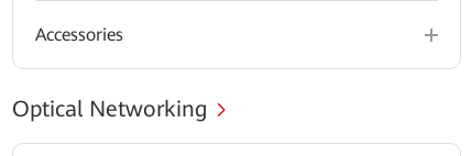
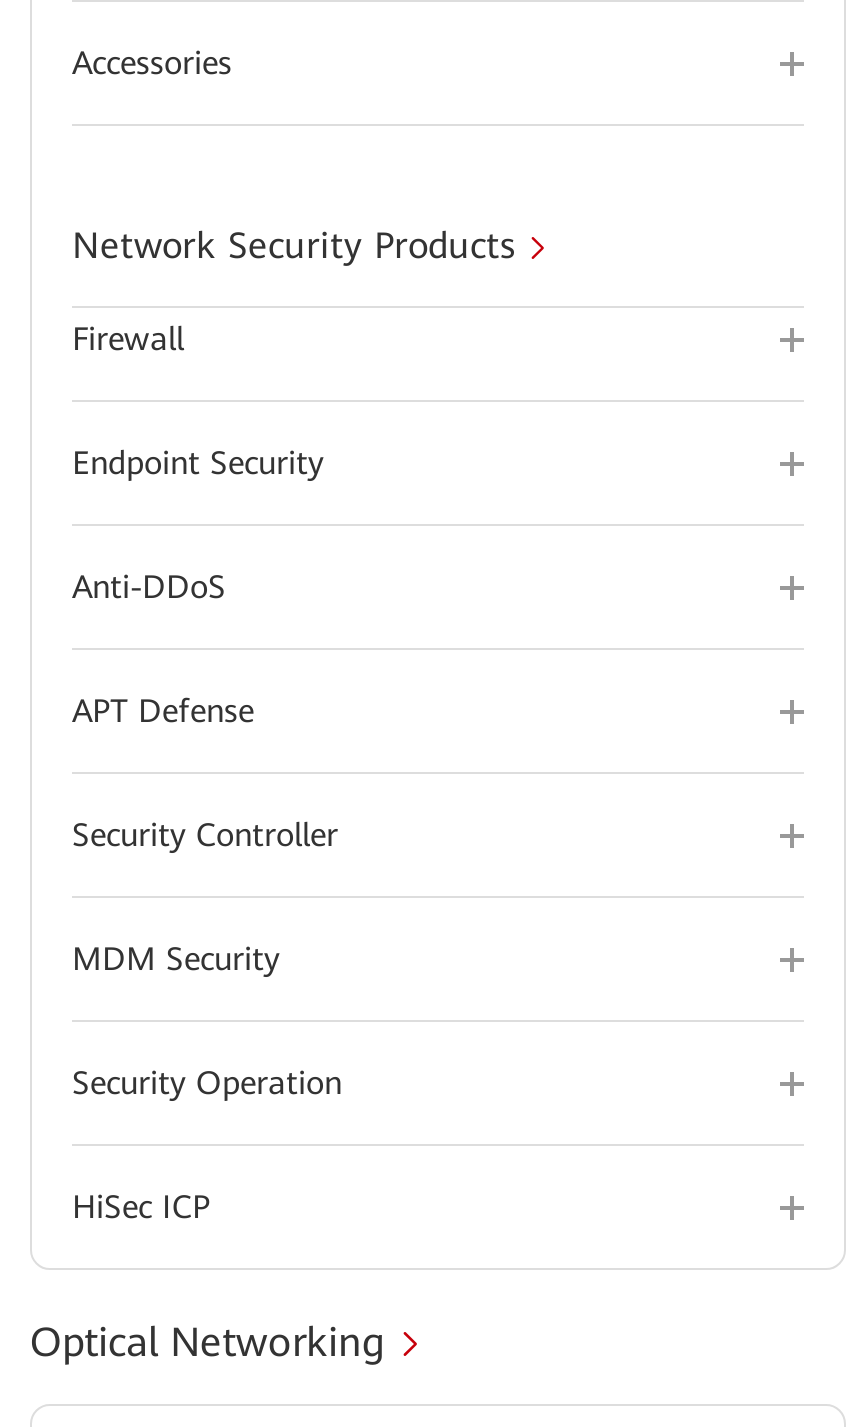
+ Network Security Products
+ Firewall
+ Endpoint Security
+ Anti-DDoS
+ APT Defense
+ Security Controller
+ MDM Security
+ Security Operation
+ HiSec ICP
